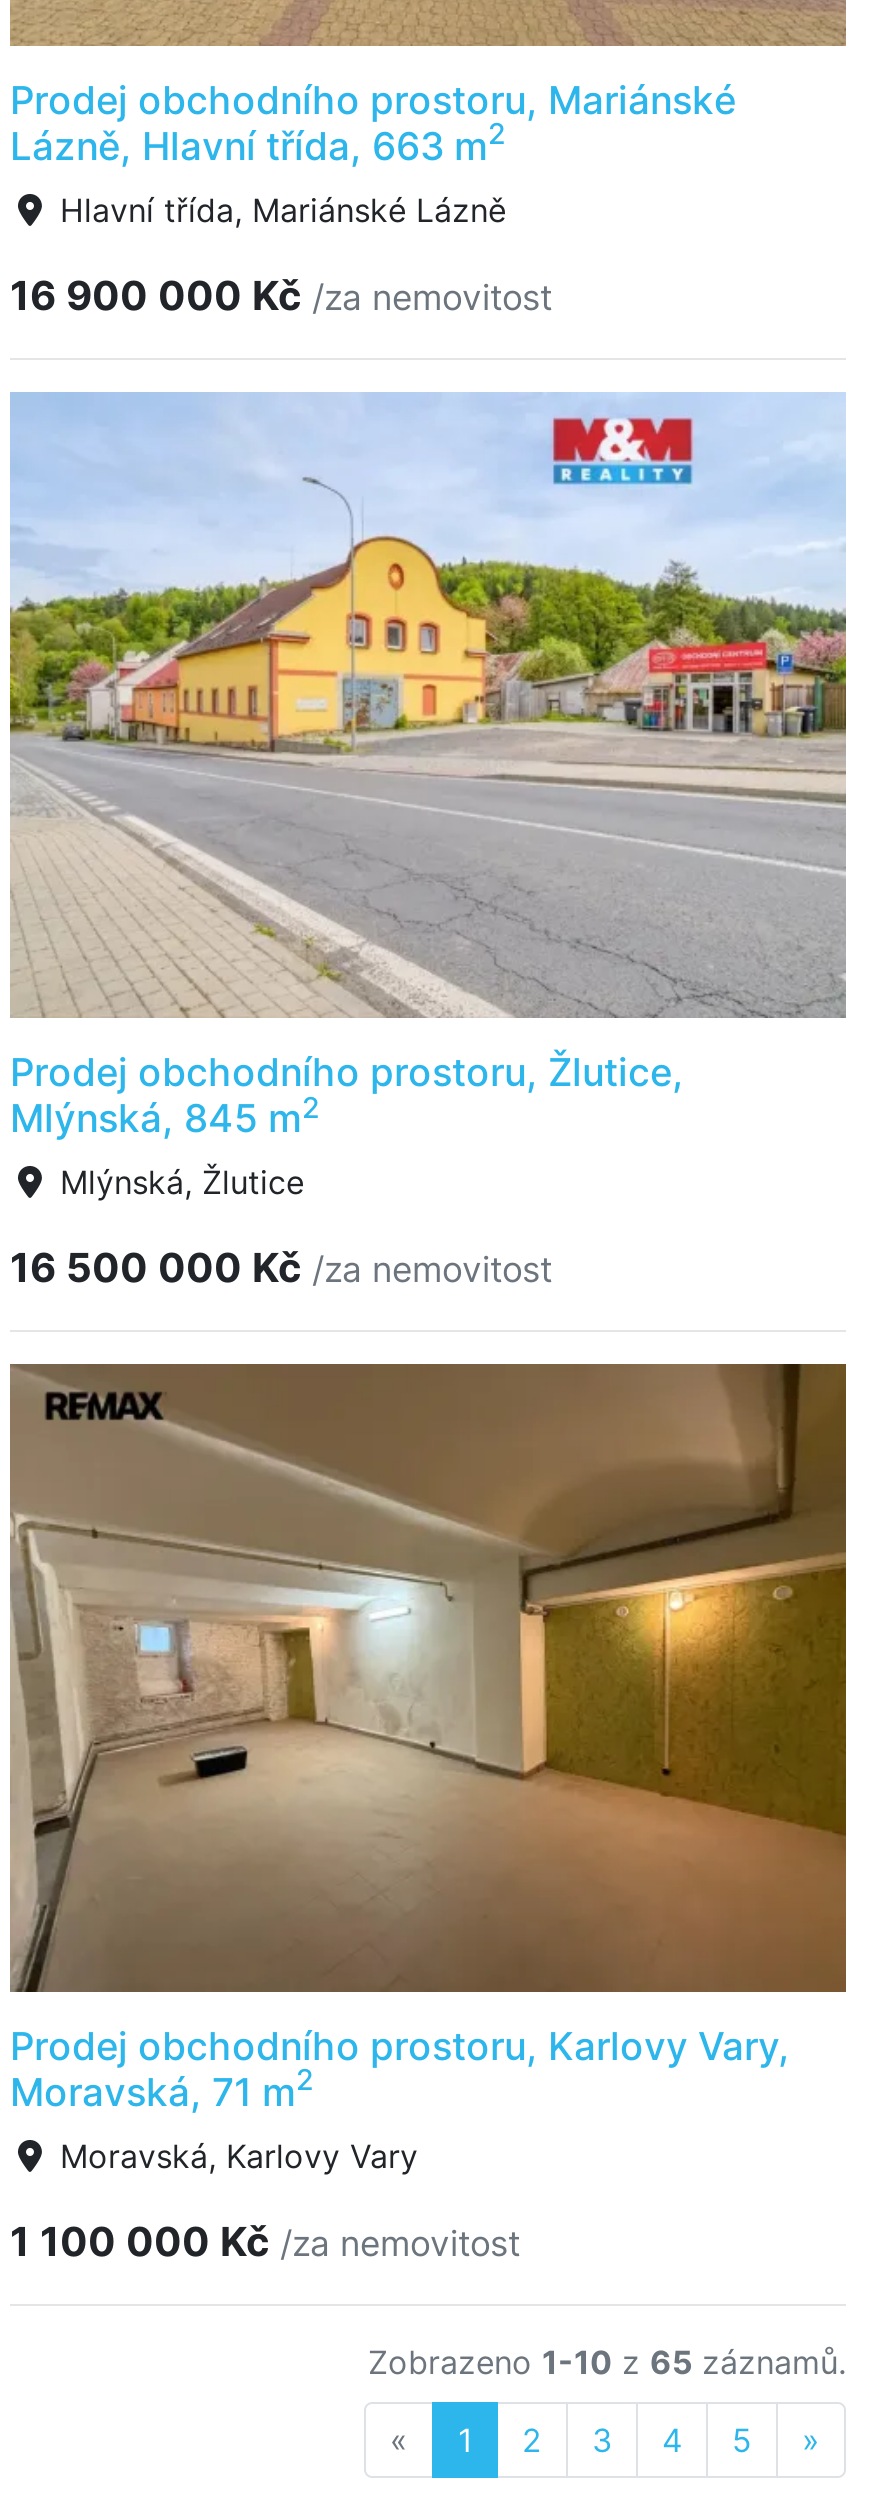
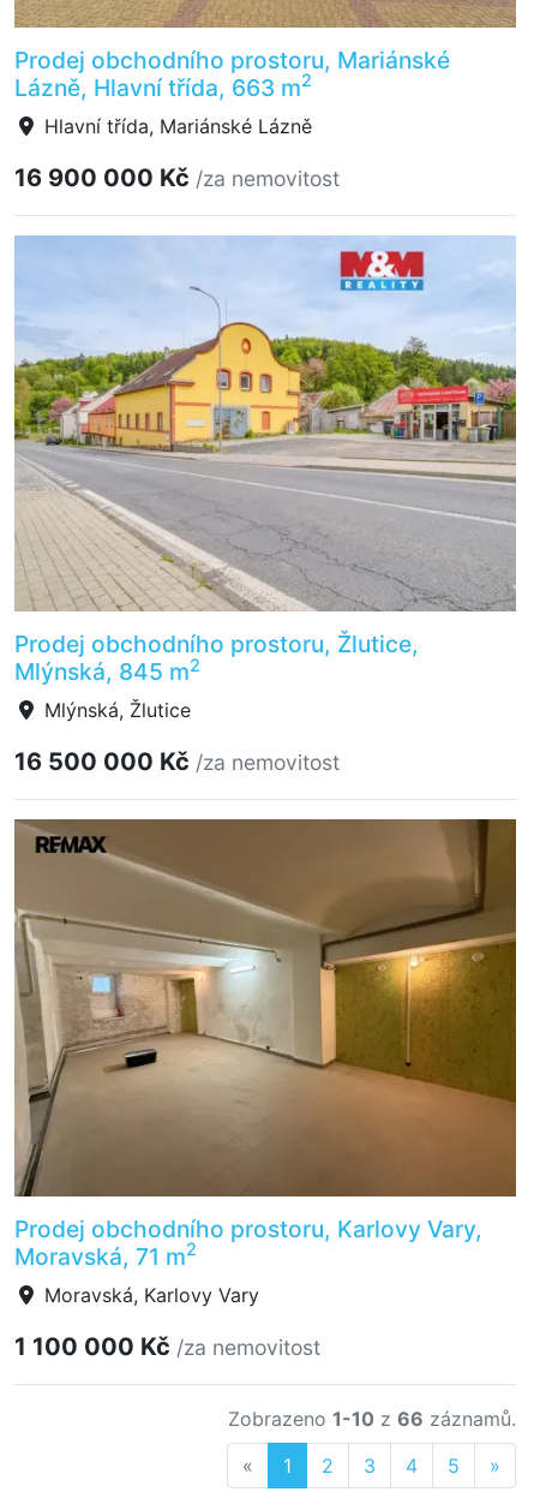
- Zobrazeno 1-10 z 65 záznamů.
+ Zobrazeno 1-10 z 66 záznamů.
